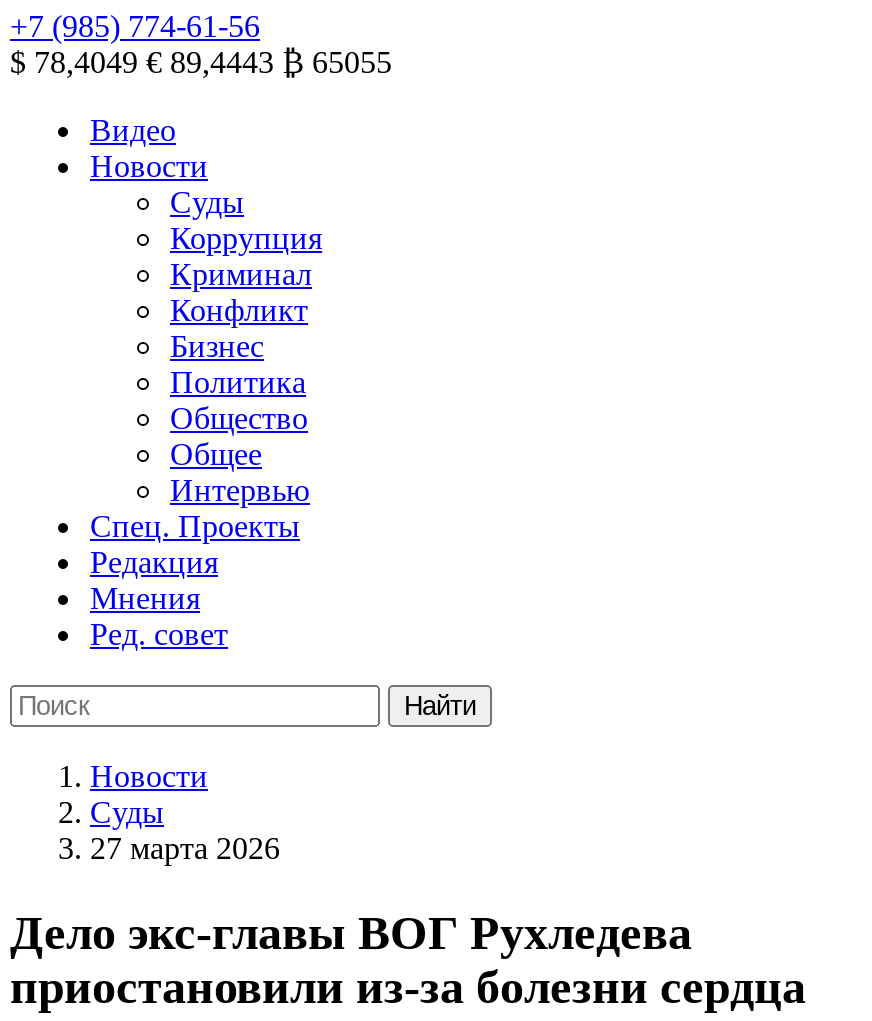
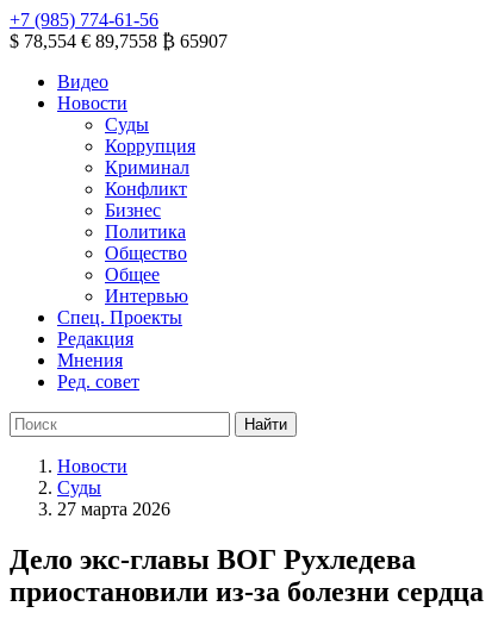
- $ 78,4049 € 89,4443 ₿ 65055
+ $ 78,554 € 89,7558 ₿ 65907
